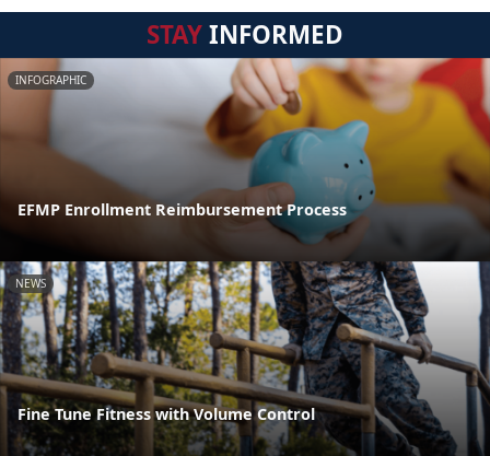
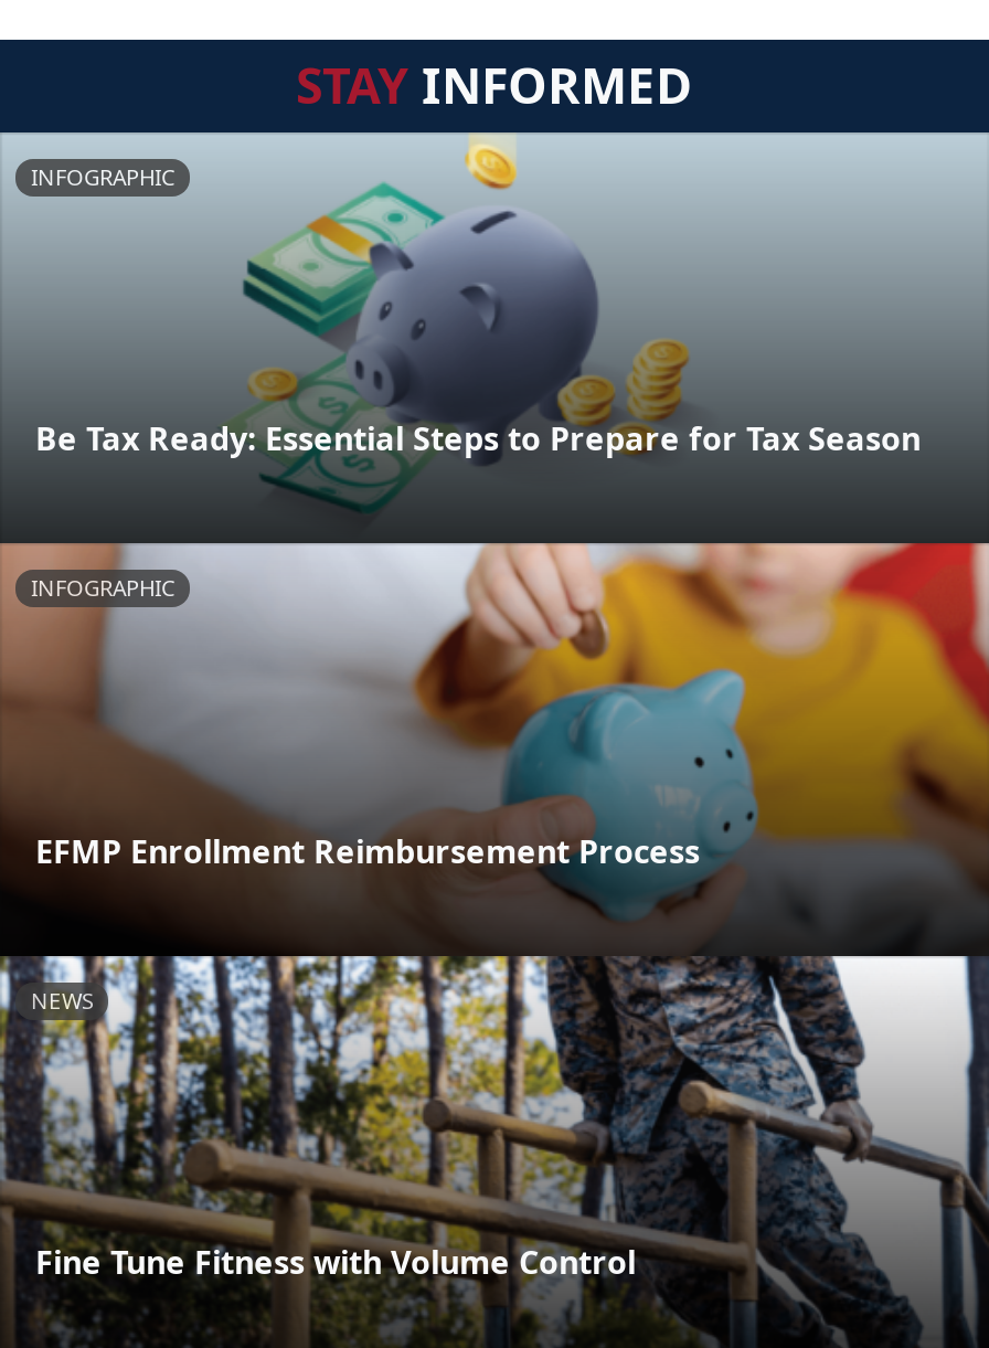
+ [image]
+ INFOGRAPHIC

+ Be Tax Ready: Essential Steps to Prepare for Tax Season
